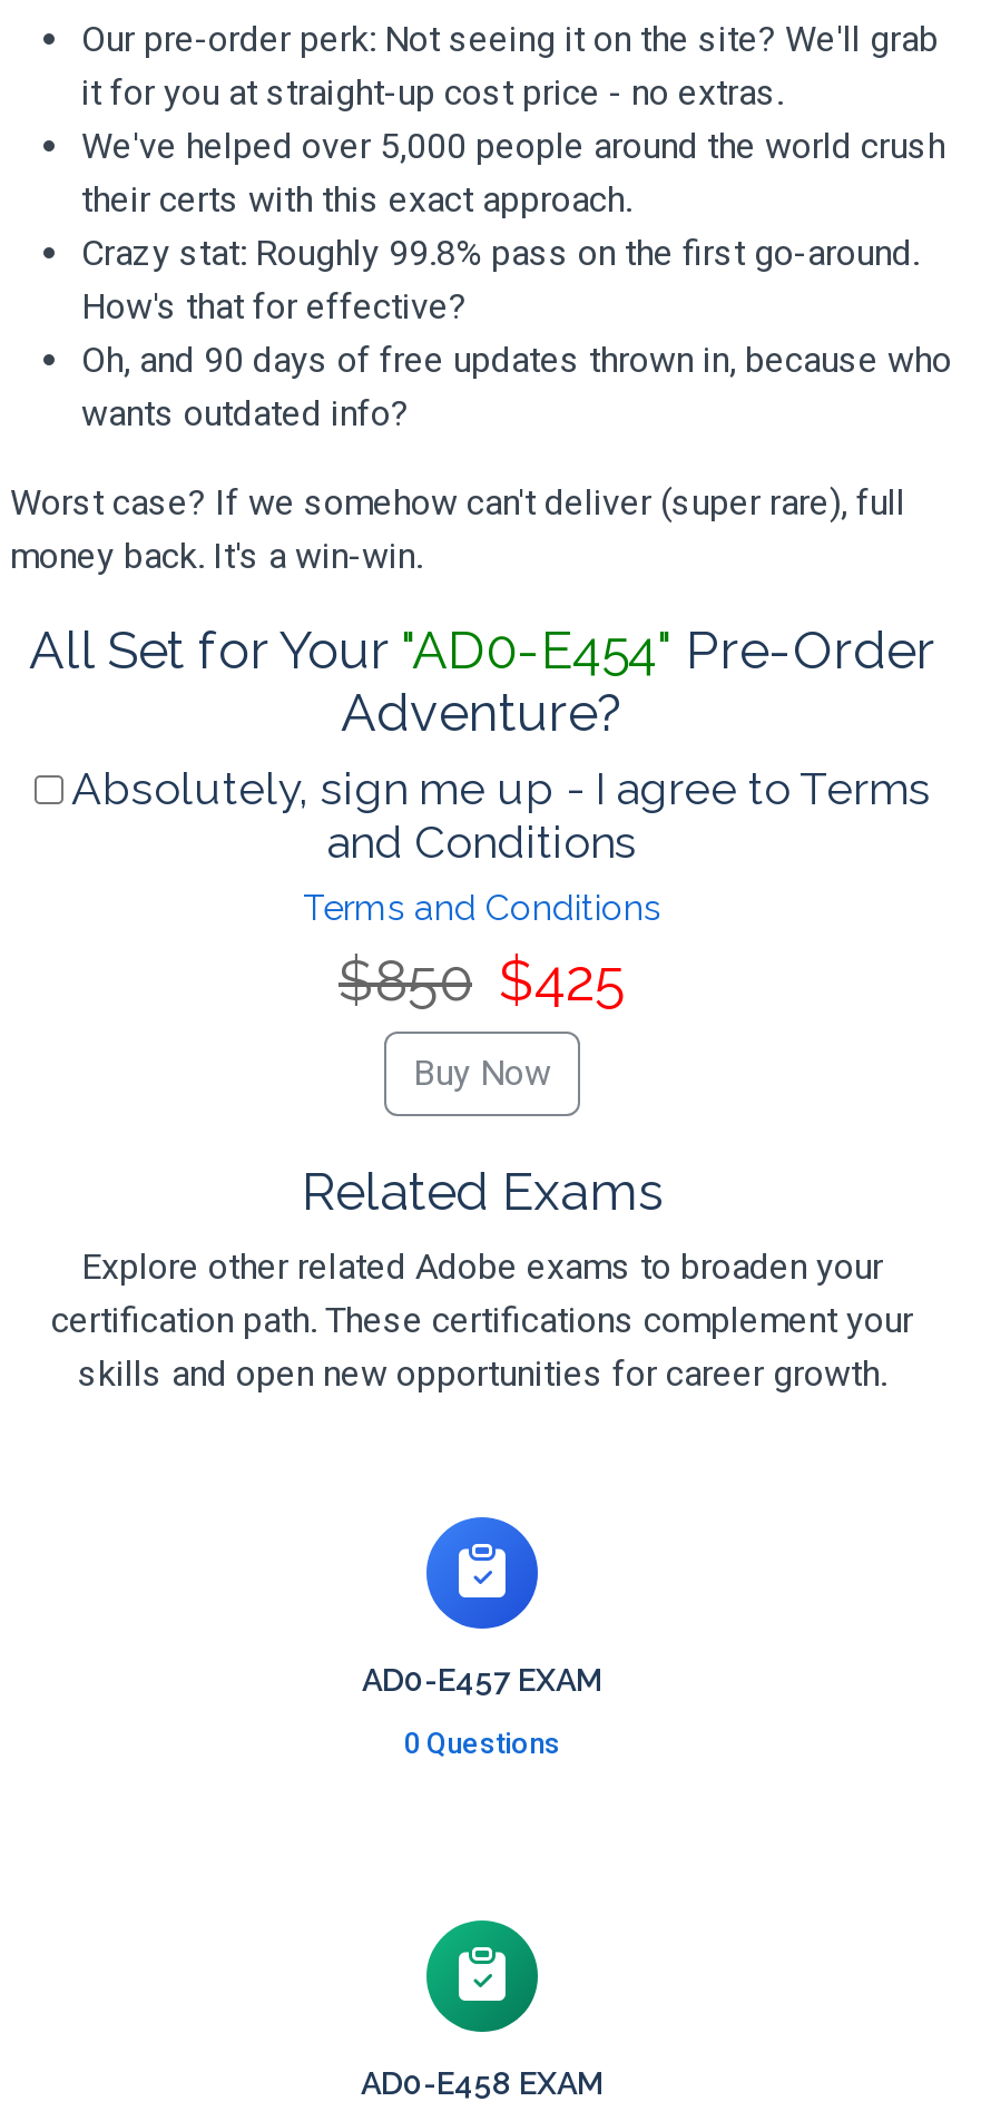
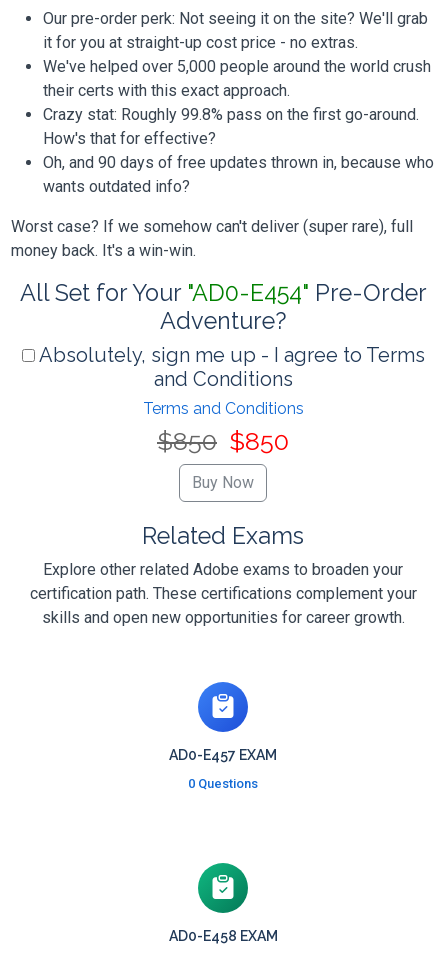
- $850 $425
+ $850 $850
